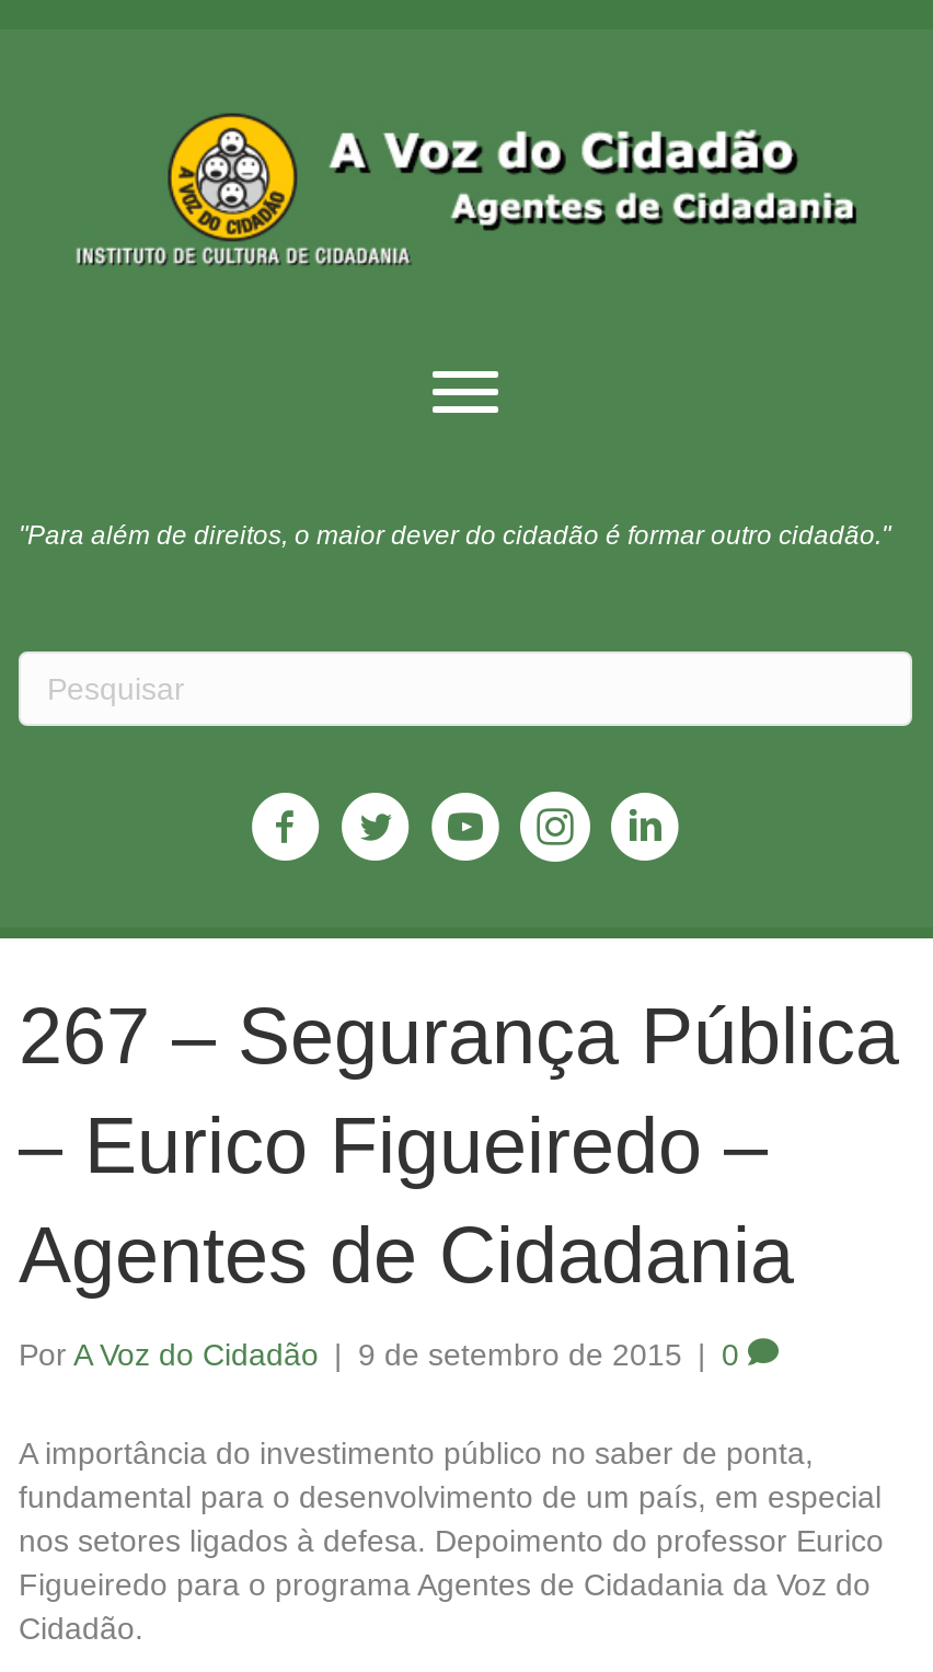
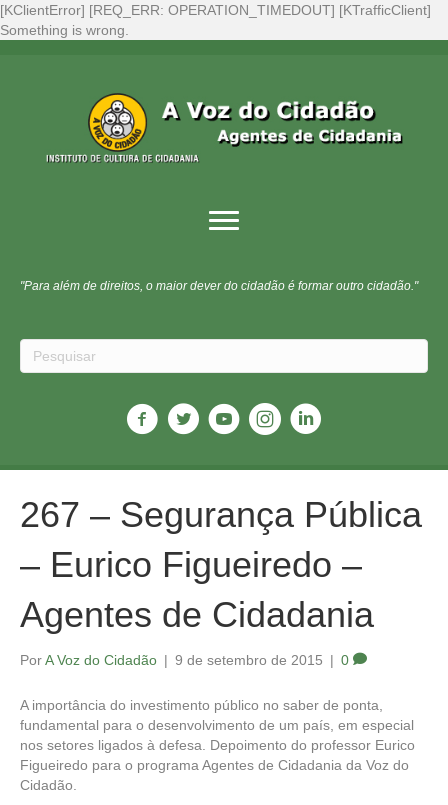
+ [KClientError] [REQ_ERR: OPERATION_TIMEDOUT] [KTrafficClient]
+ Something is wrong.
